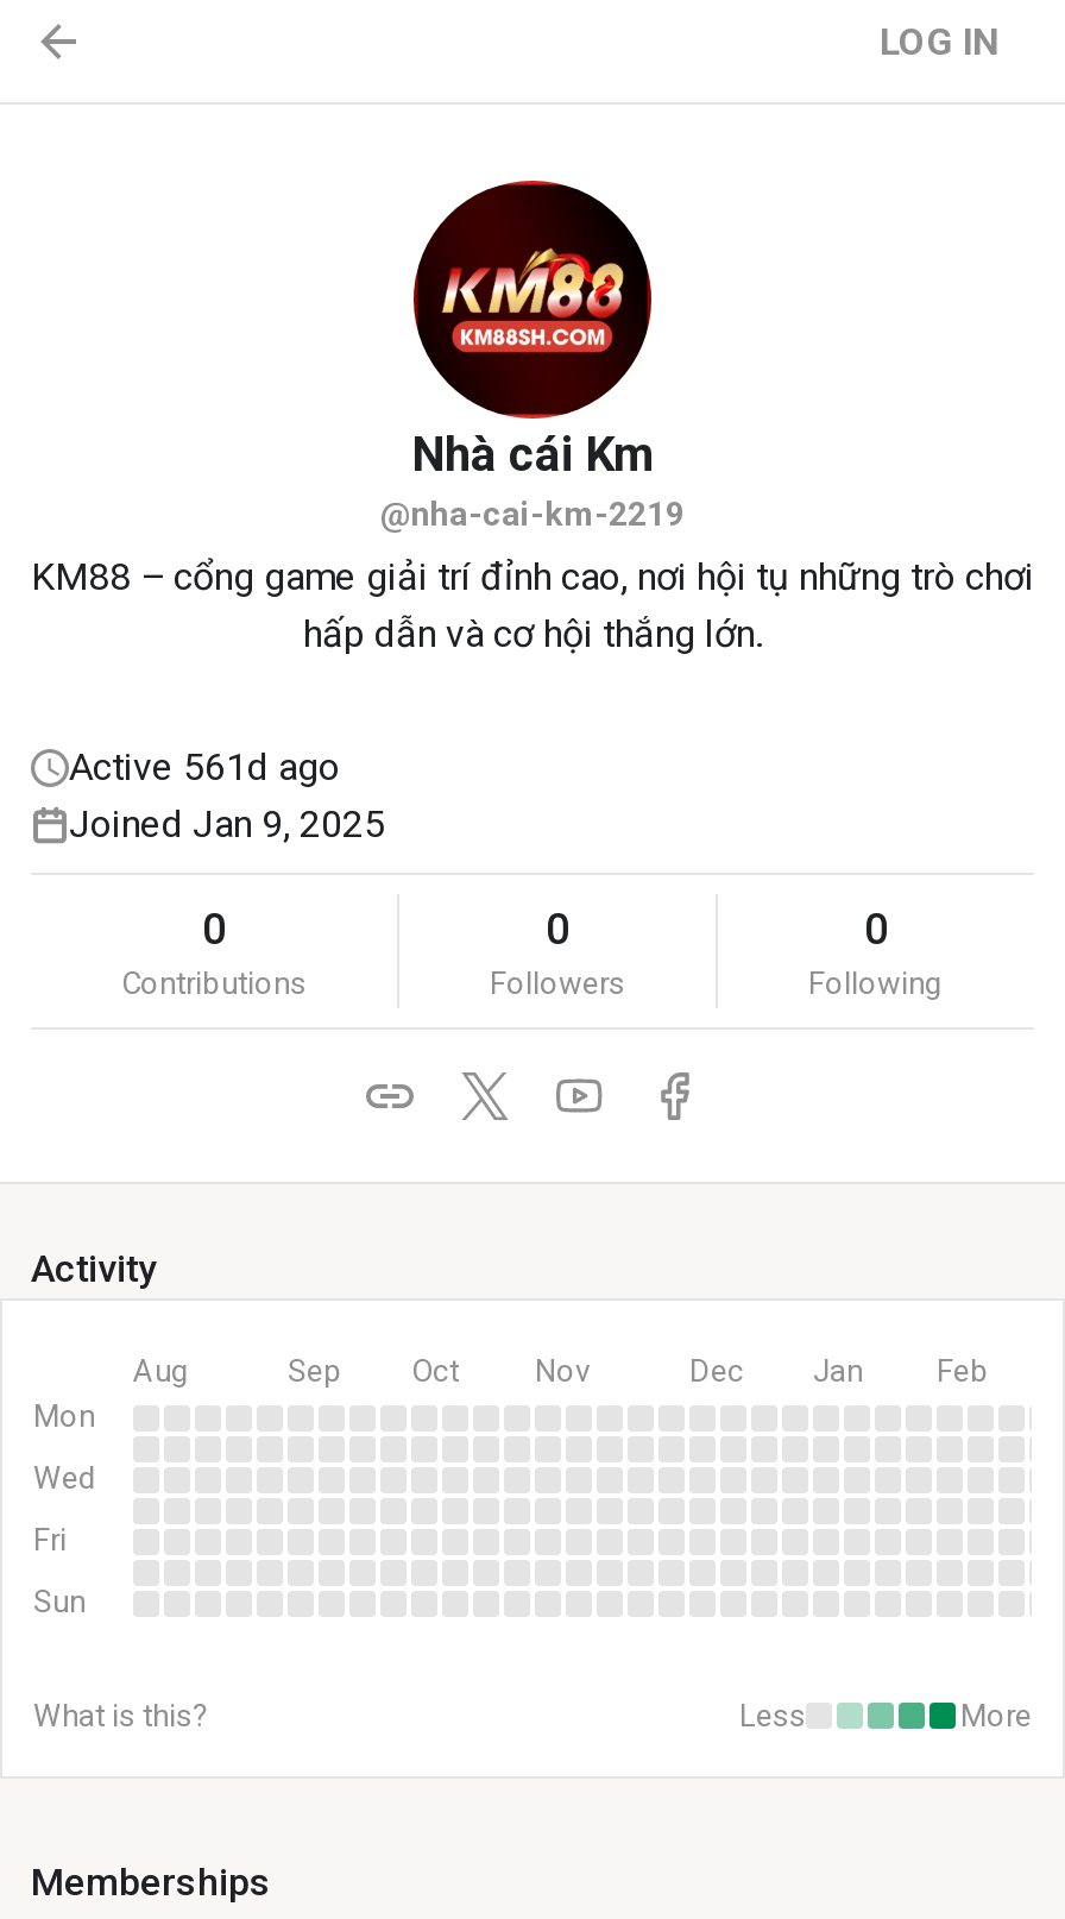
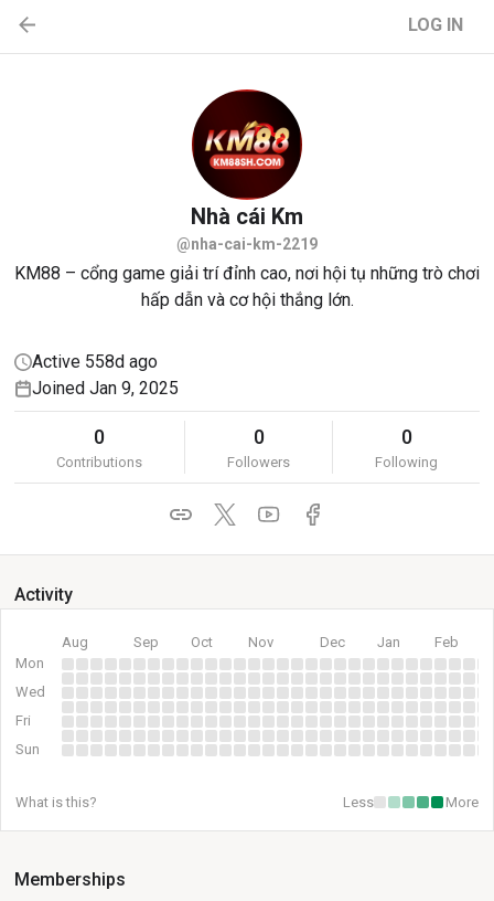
- Active 561d ago
+ Active 558d ago
